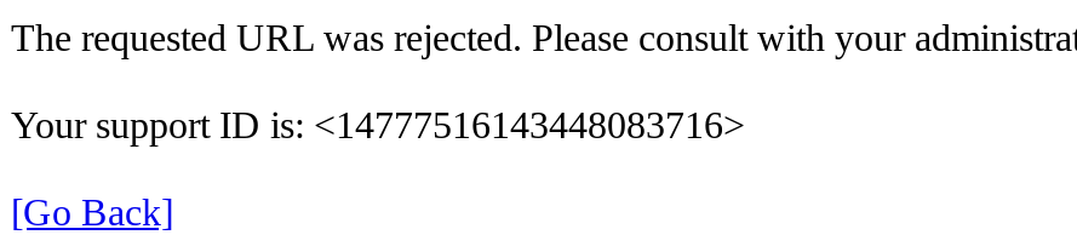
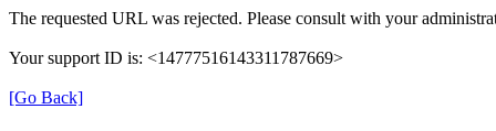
- Your support ID is: <14777516143448083716>
+ Your support ID is: <14777516143311787669>
